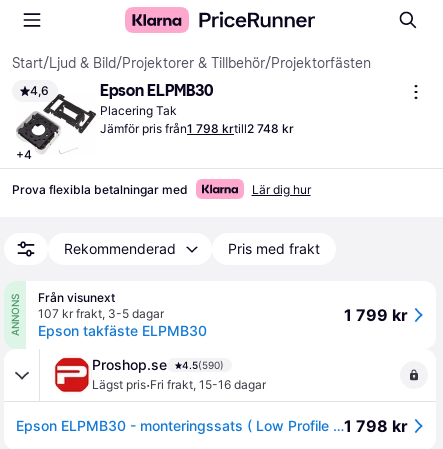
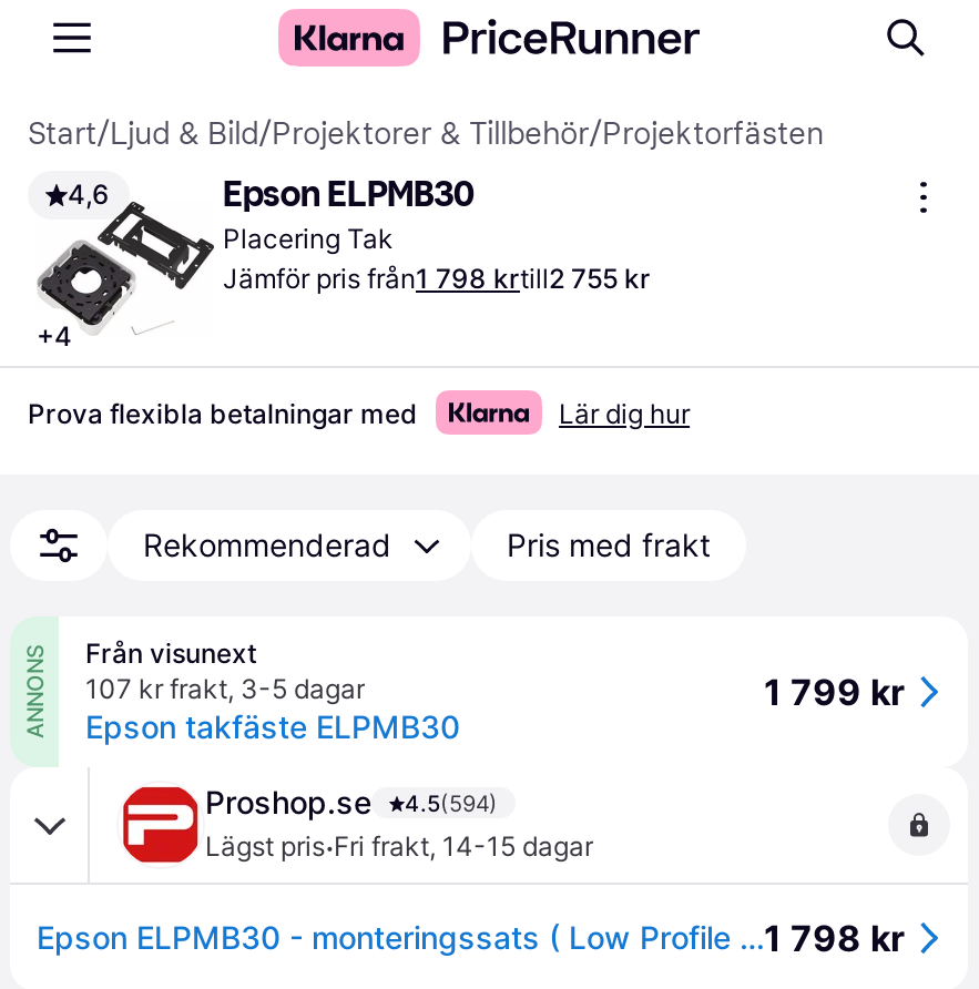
- Jämför pris från1 798 krtill2 748 kr
+ Jämför pris från1 798 krtill2 755 kr

- Proshop.se 4.5(590)
+ Proshop.se 4.5(594)

- Lägst pris·Fri frakt, 15-16 dagar
+ Lägst pris·Fri frakt, 14-15 dagar
